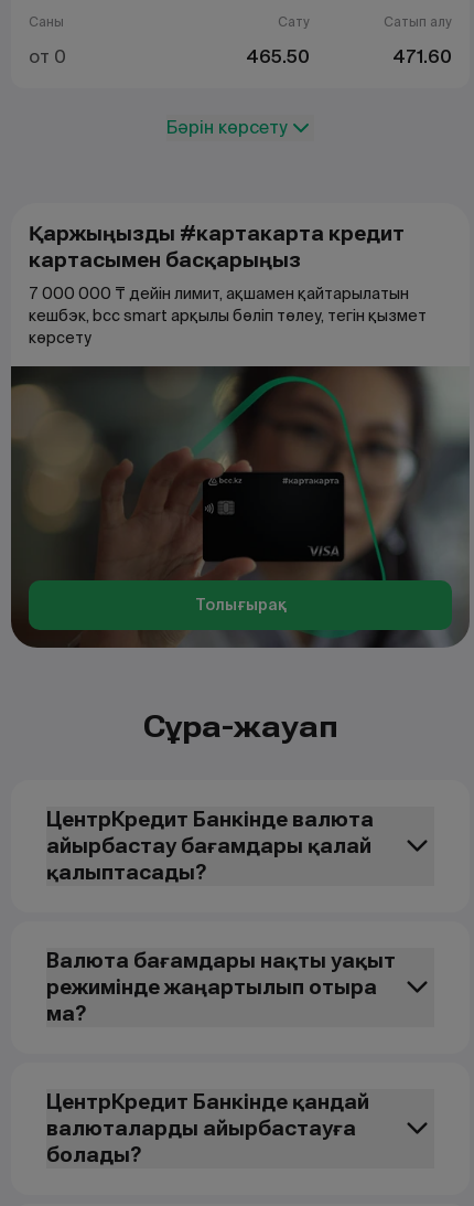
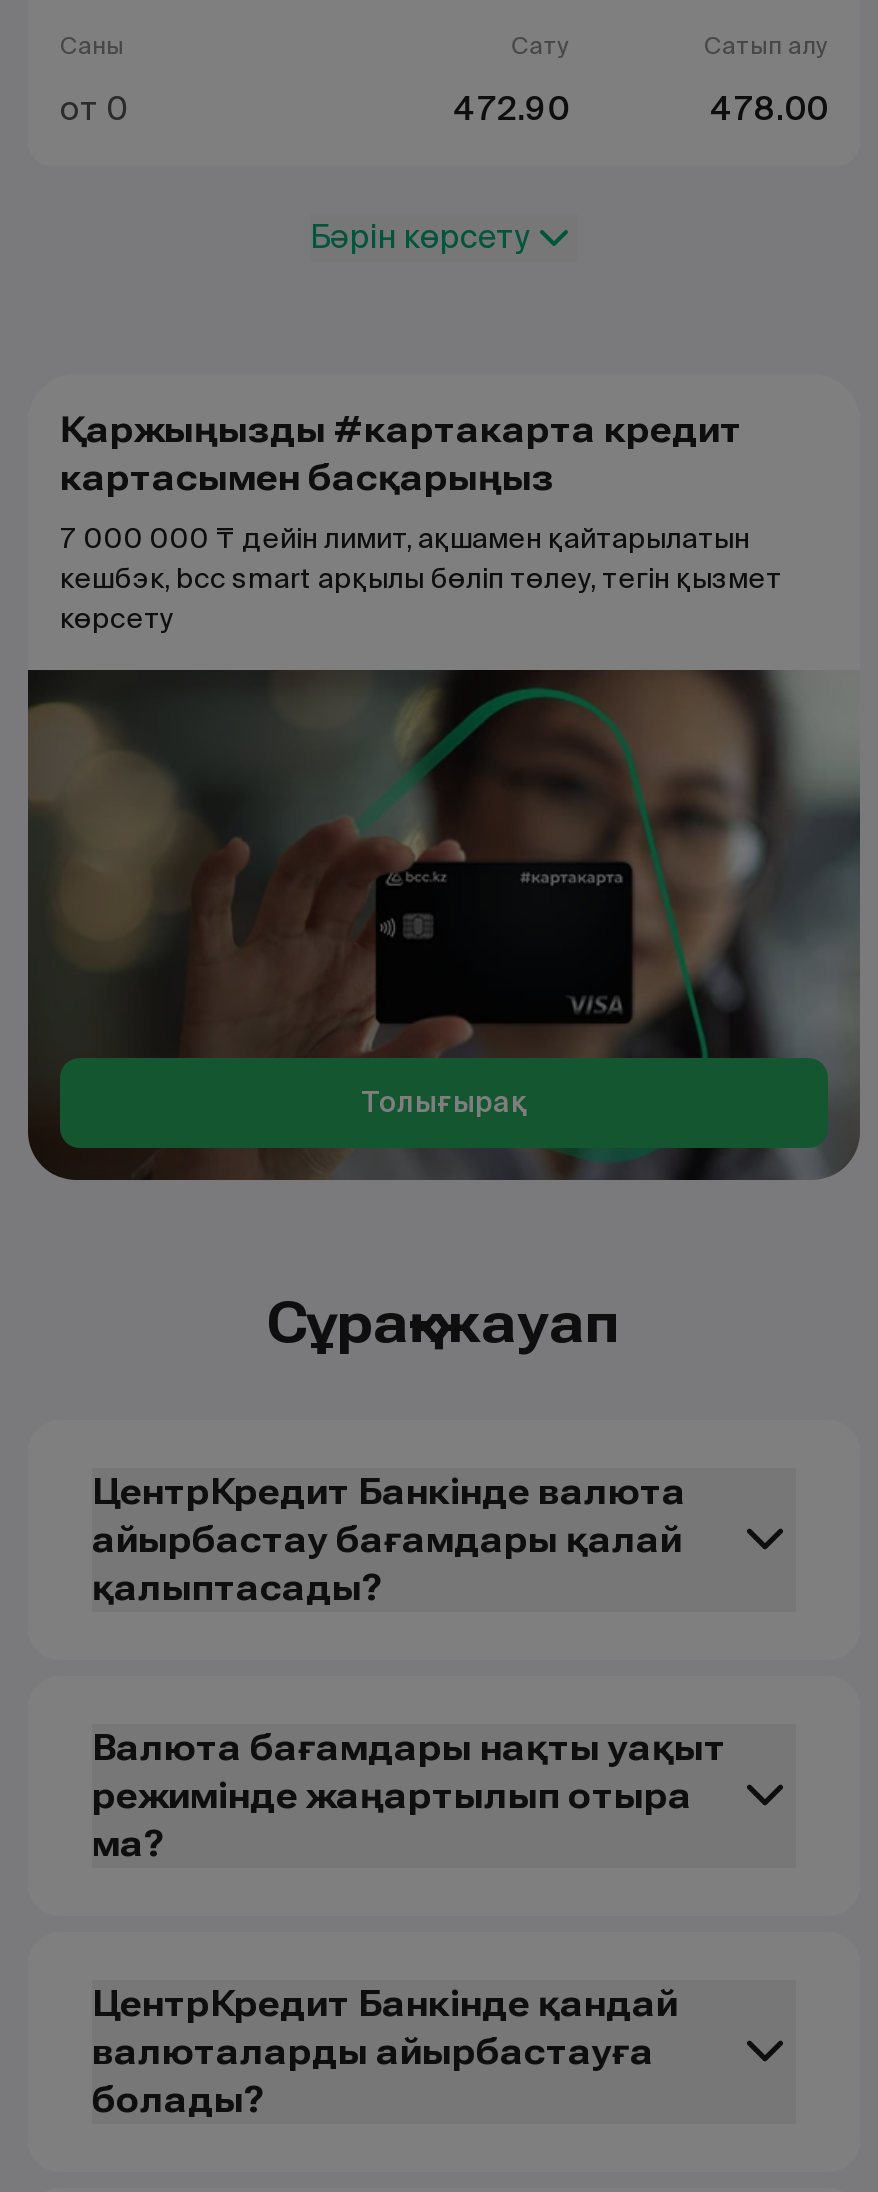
- 465.50
+ 472.90

- 471.60
+ 478.00
